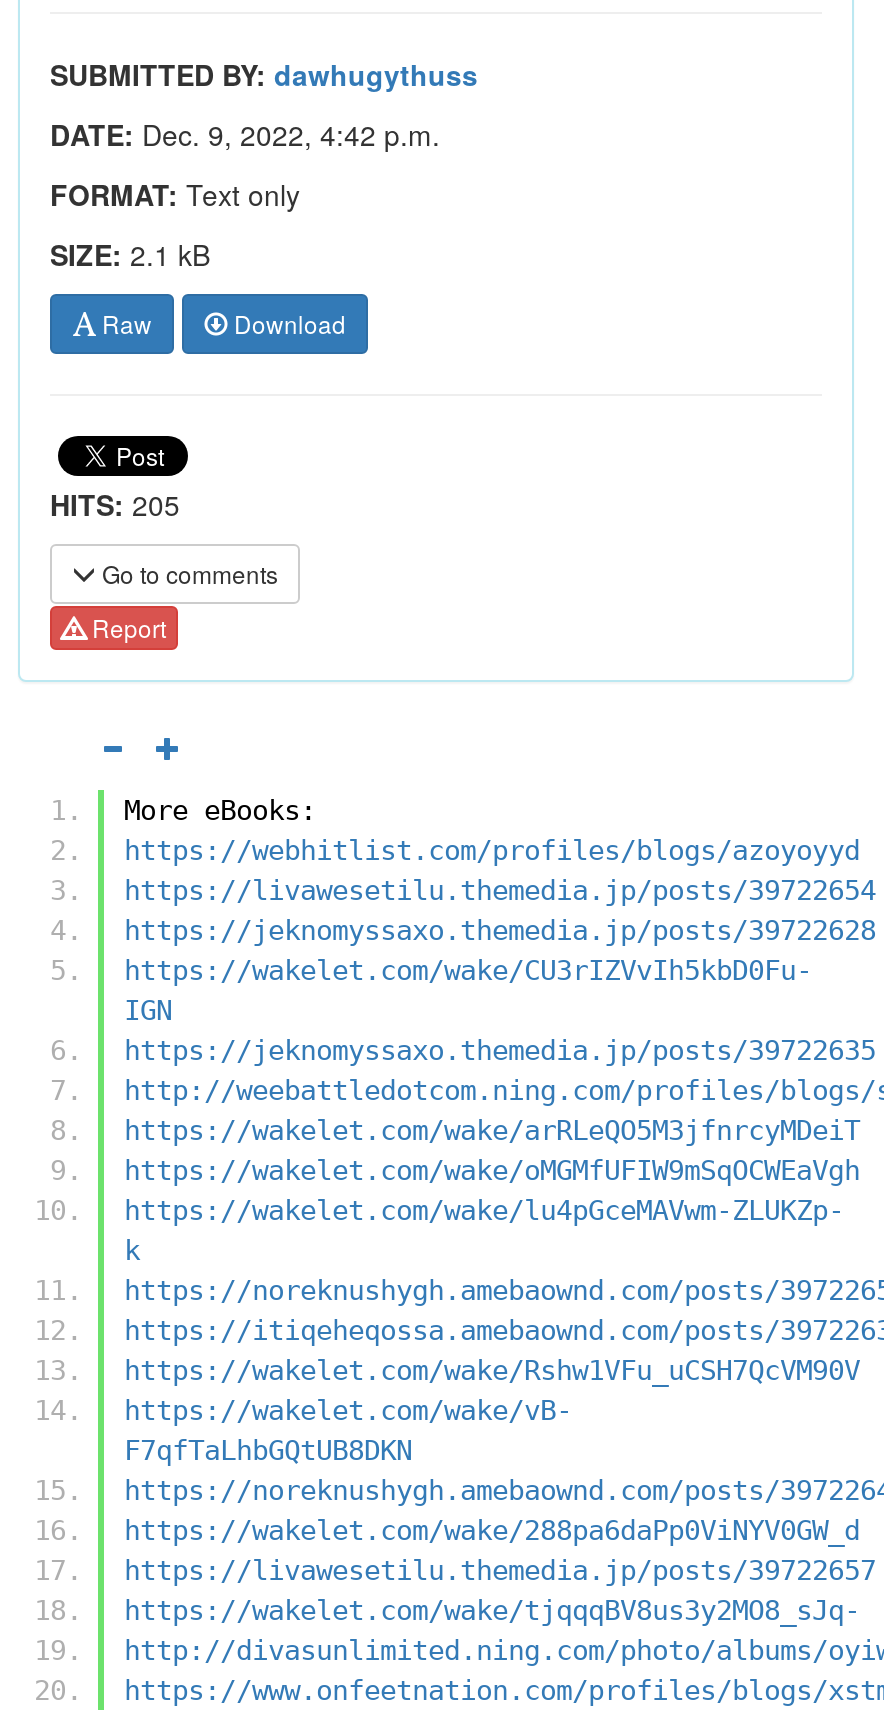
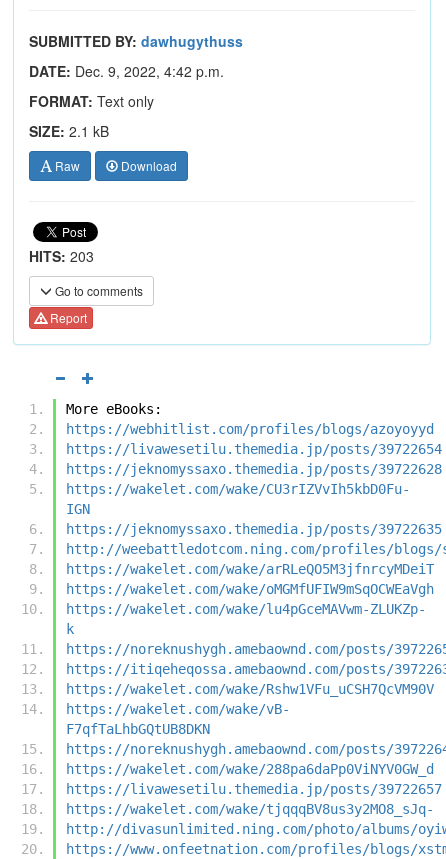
- HITS: 205
+ HITS: 203
